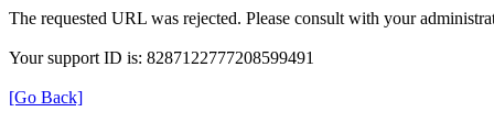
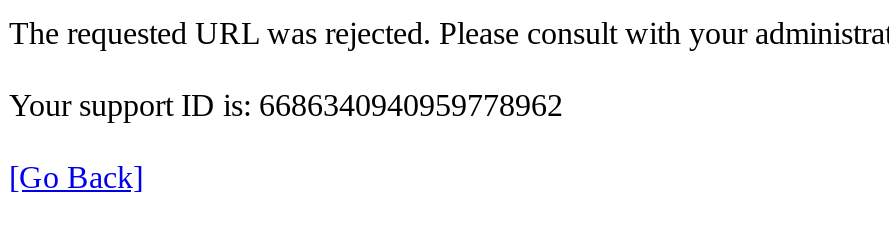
- Your support ID is: 8287122777208599491
+ Your support ID is: 6686340940959778962
